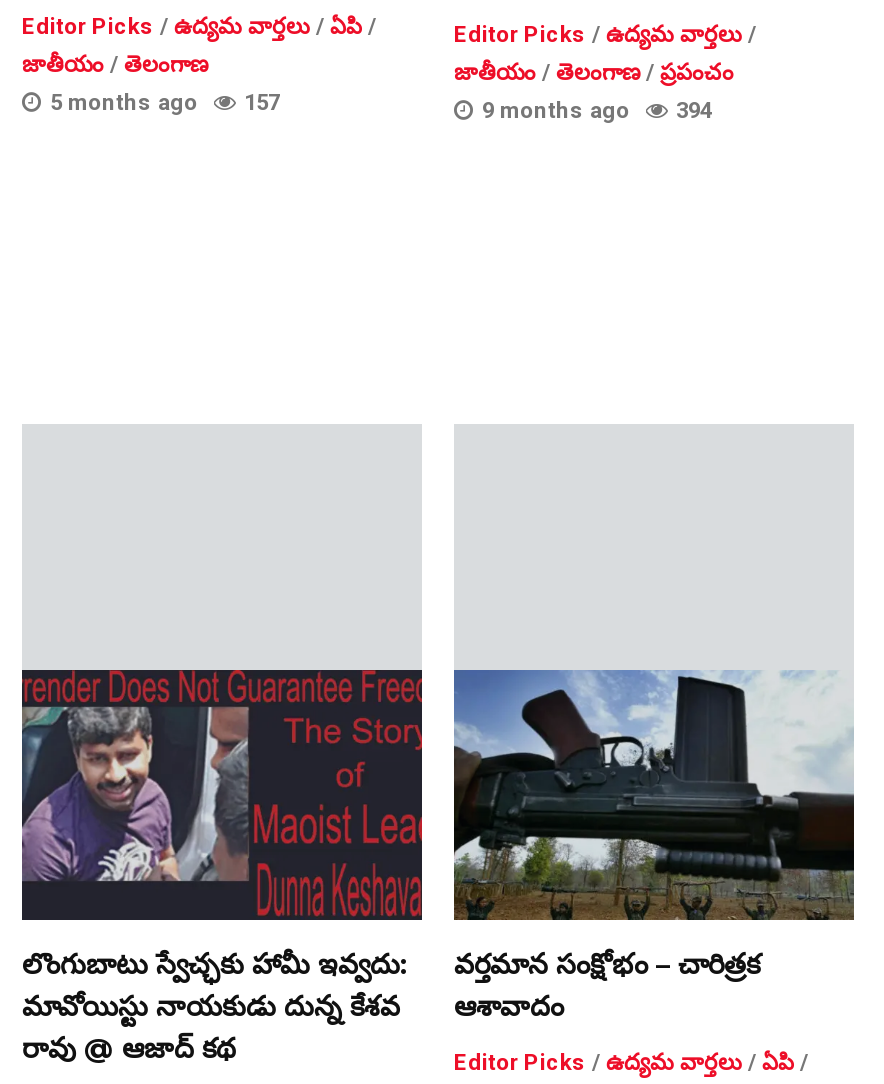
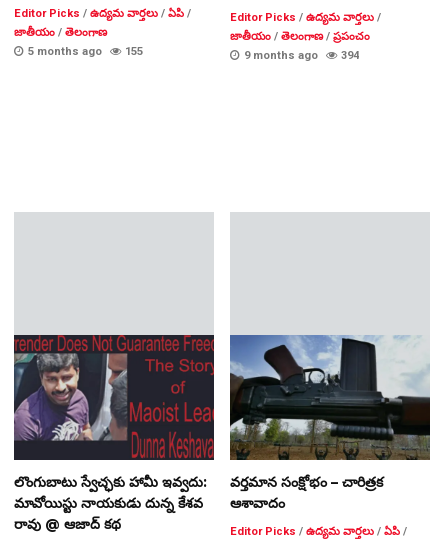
- 5 months ago 157
+ 5 months ago 155
